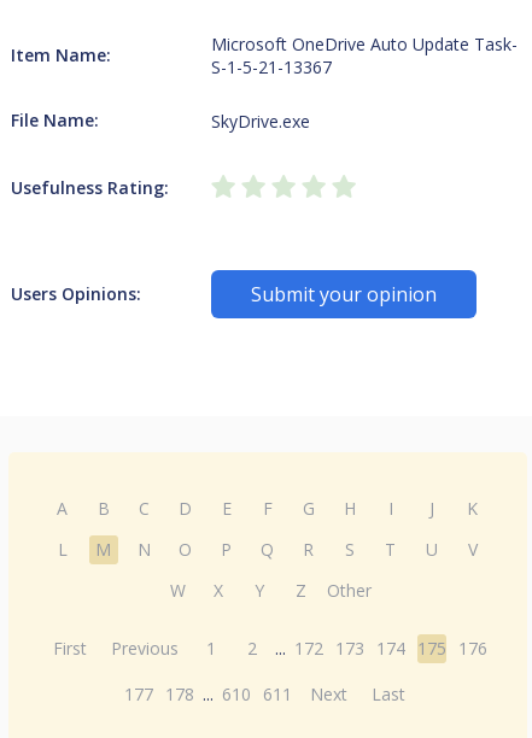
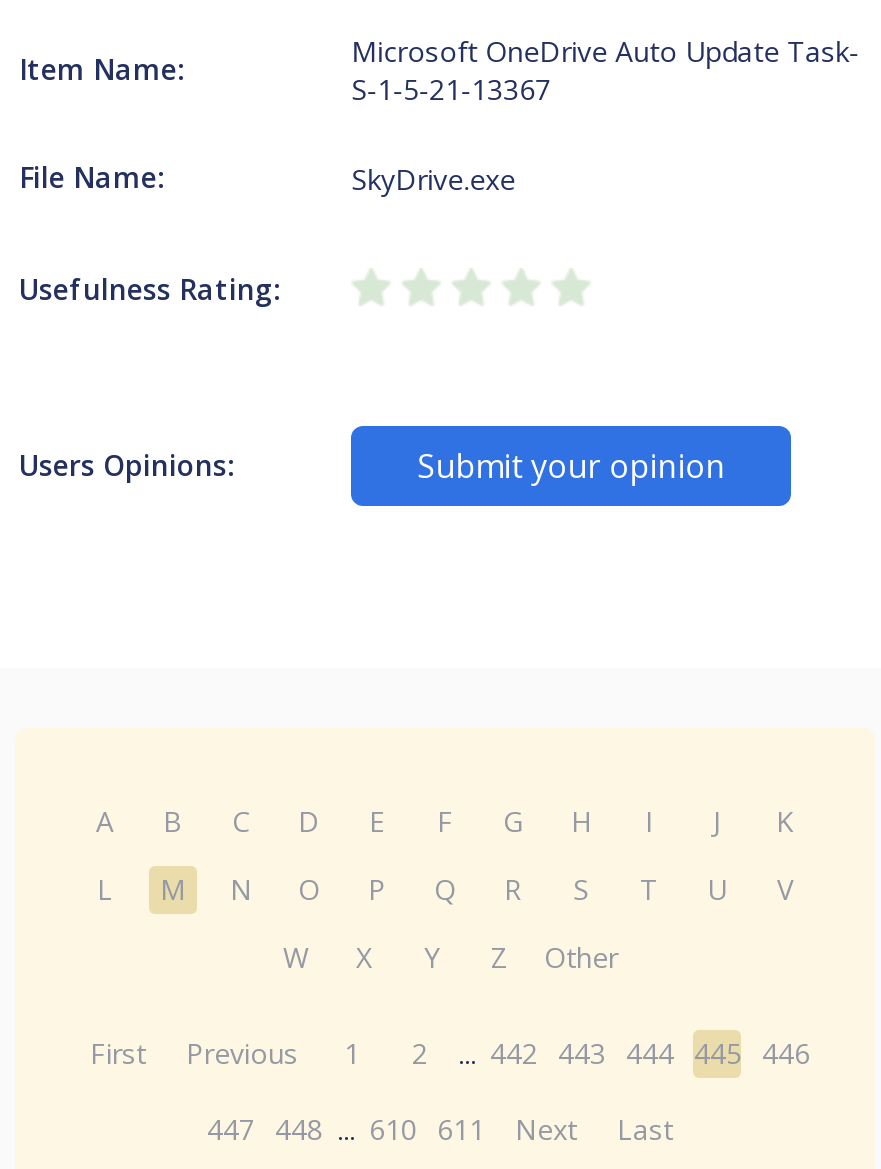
- First Previous 1 2 ... 172 173 174 175 176
+ First Previous 1 2 ... 442 443 444 445 446

- 177 178 ... 610 611 Next Last
+ 447 448 ... 610 611 Next Last
